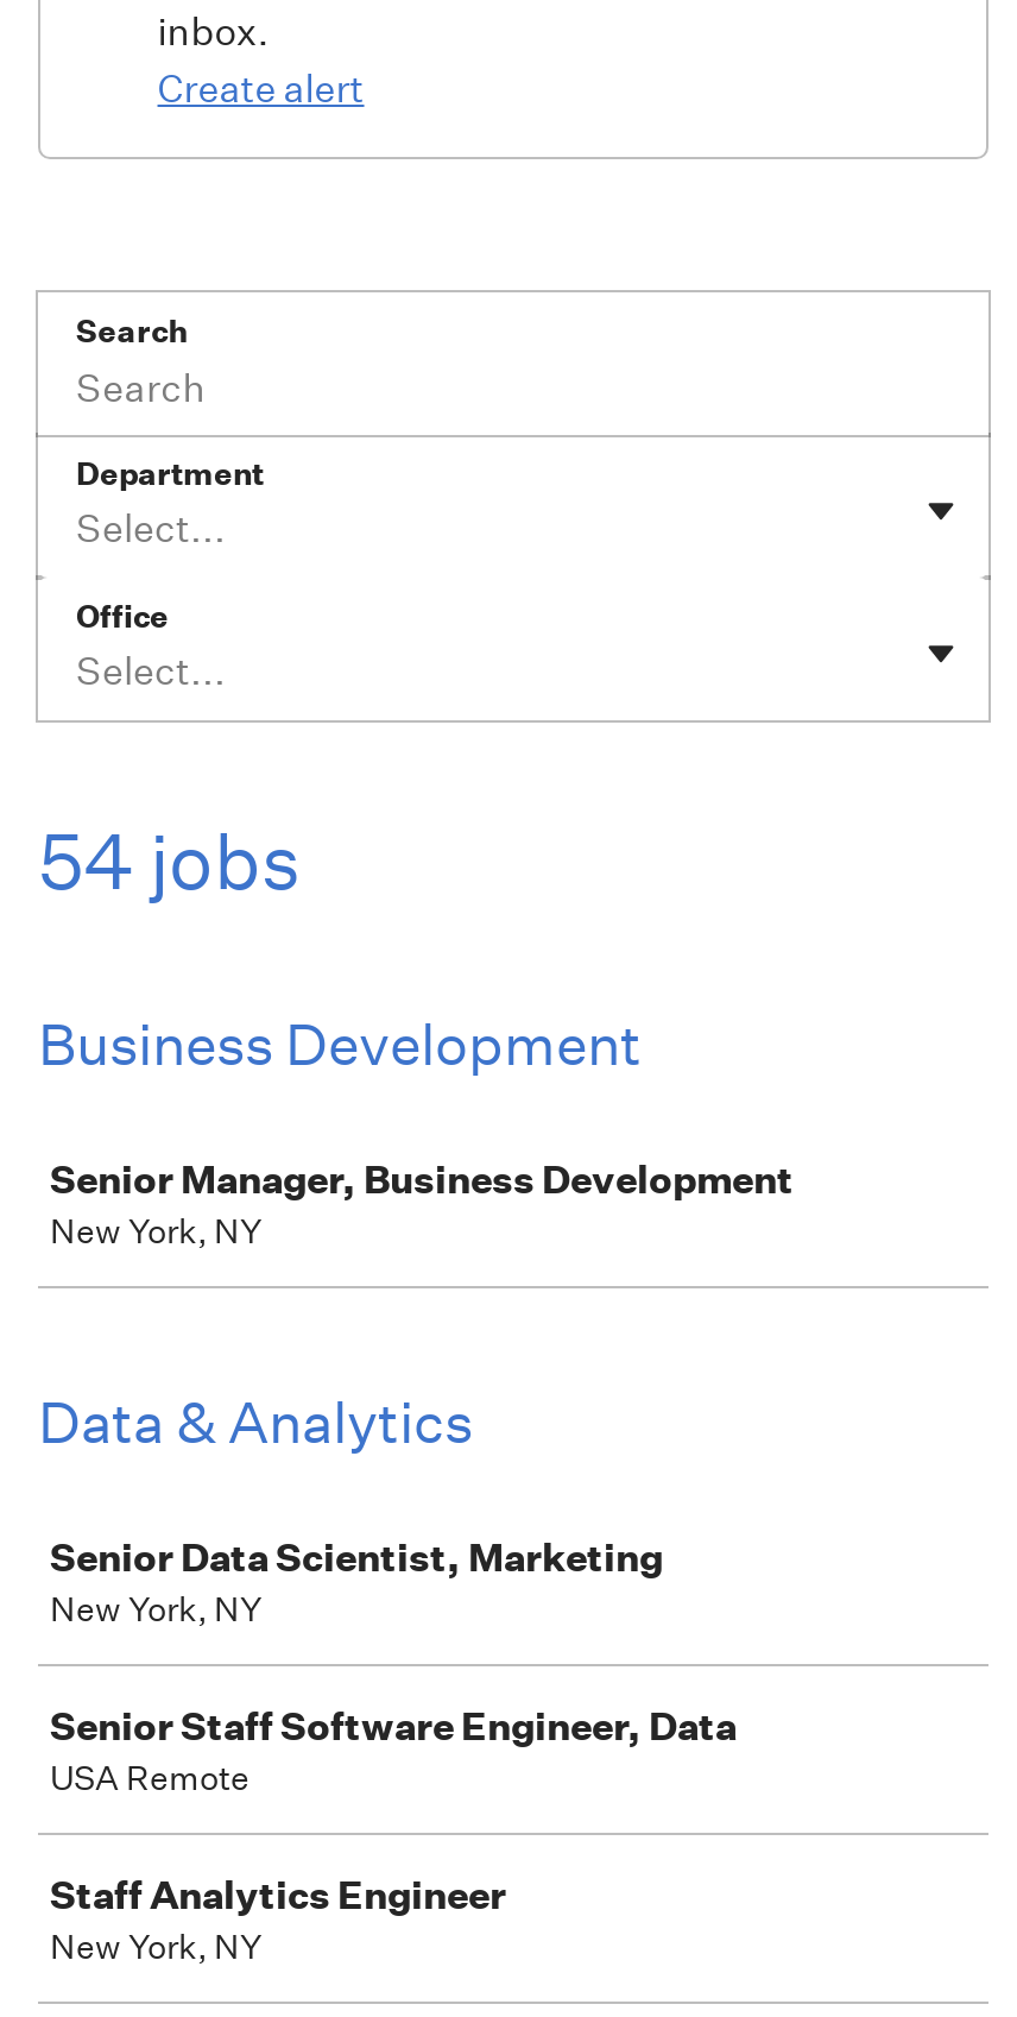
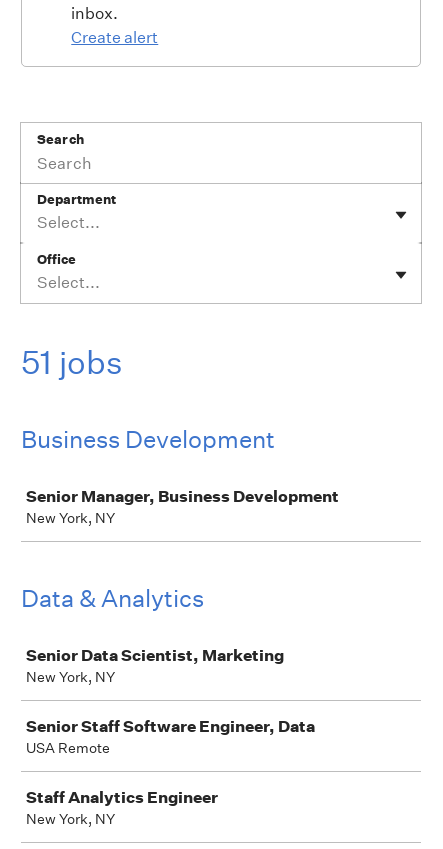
- 54 jobs
+ 51 jobs
